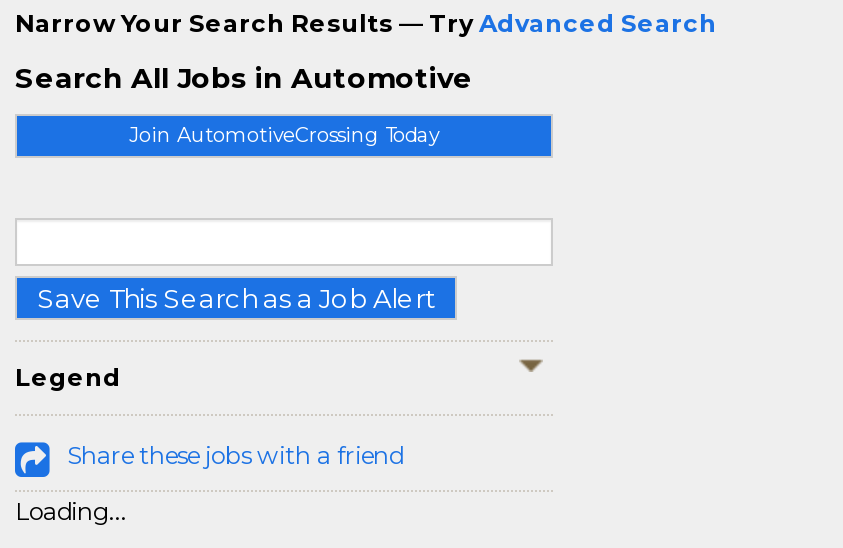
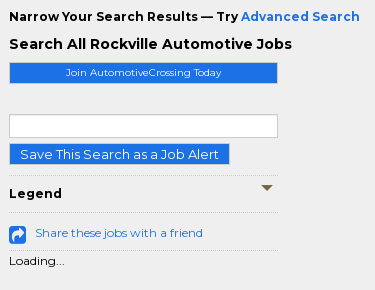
- Search All Jobs in Automotive
+ Search All Rockville Automotive Jobs
